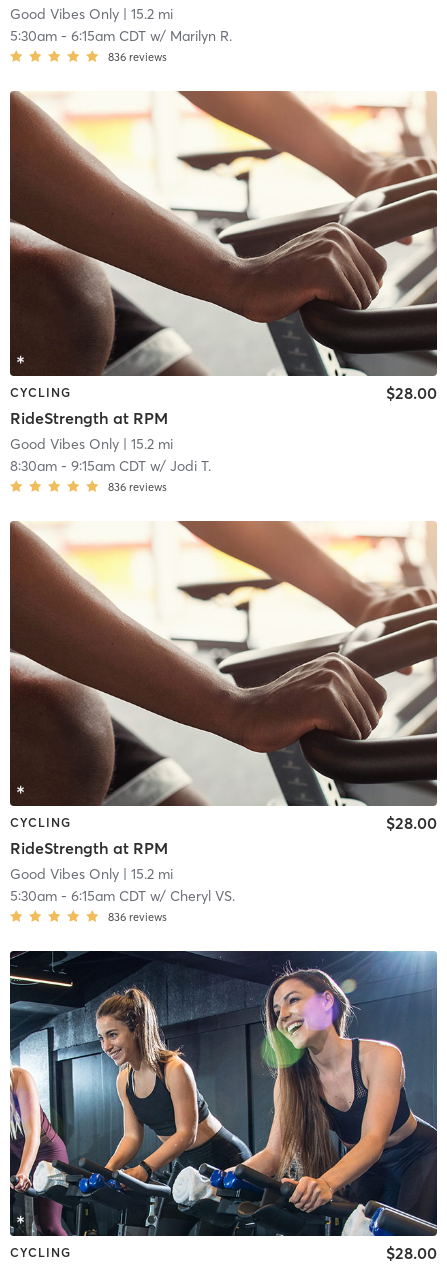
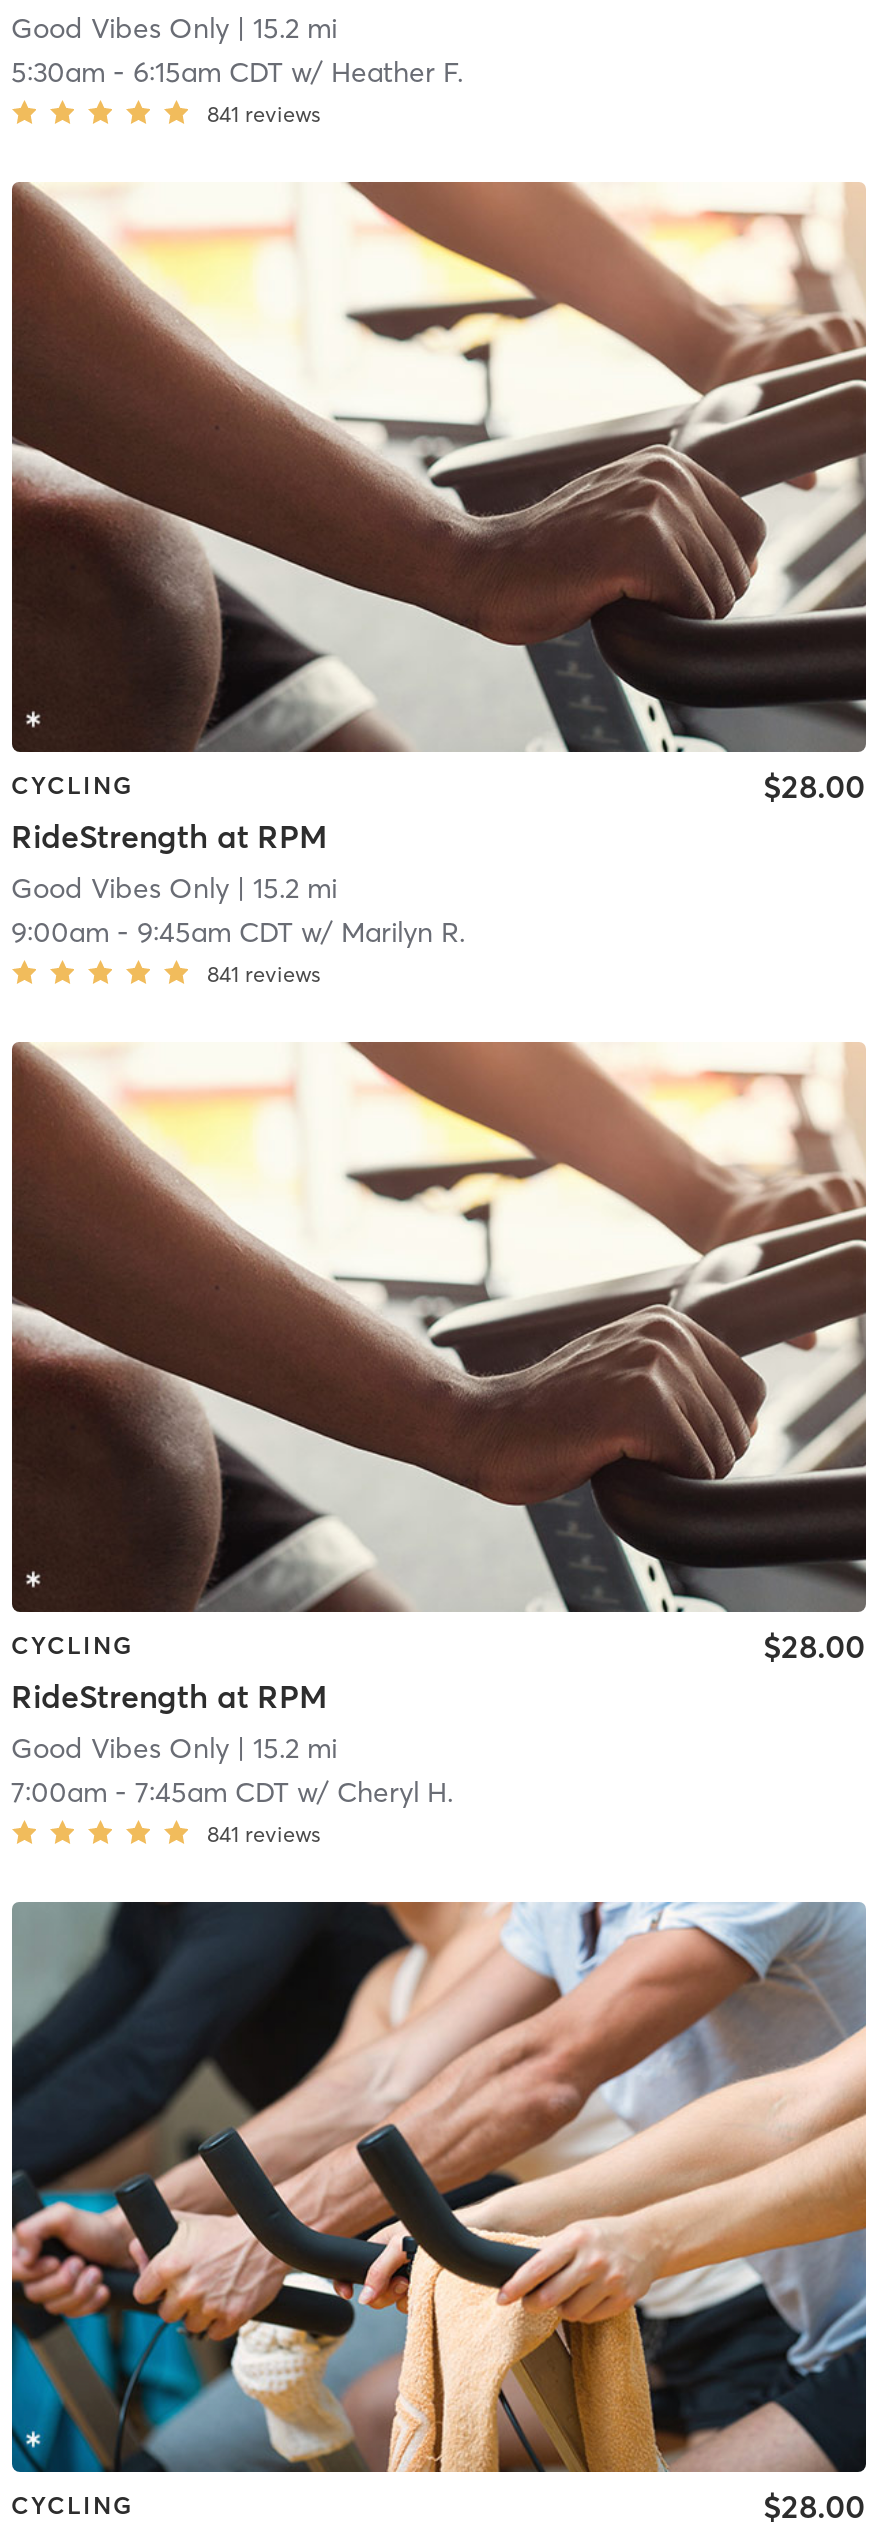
- 5:30am - 6:15am CDT w/ Marilyn R.
+ 5:30am - 6:15am CDT w/ Heather F.

- 836 reviews
+ 841 reviews

- 8:30am - 9:15am CDT w/ Jodi T.
+ 9:00am - 9:45am CDT w/ Marilyn R.

- 836 reviews
+ 841 reviews

- 5:30am - 6:15am CDT w/ Cheryl VS.
+ 7:00am - 7:45am CDT w/ Cheryl H.

- 836 reviews
+ 841 reviews

- [image]
+ [image]
